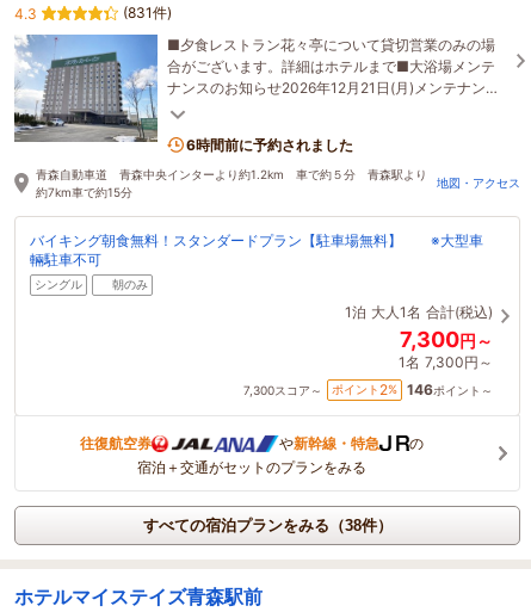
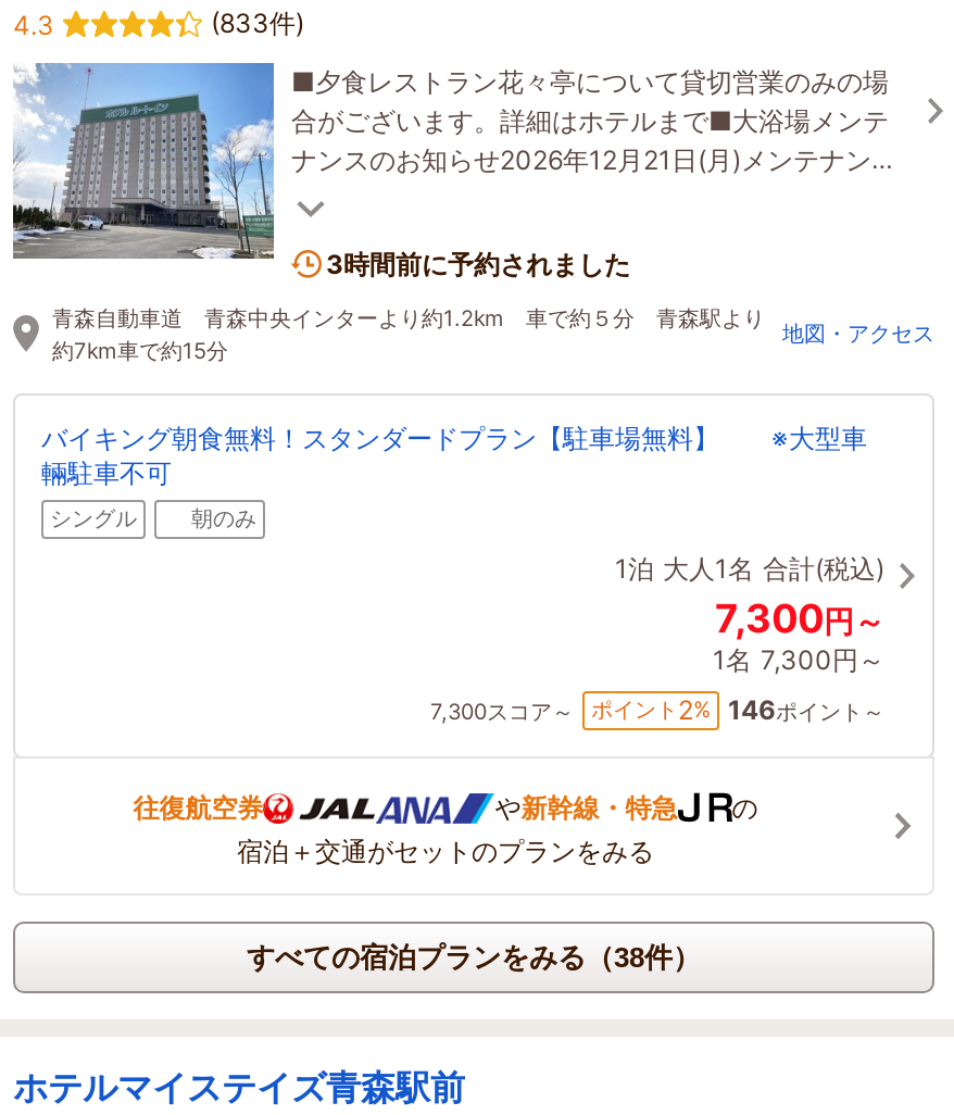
- (831件)
+ (833件)

- 6時間前に予約されました
+ 3時間前に予約されました
